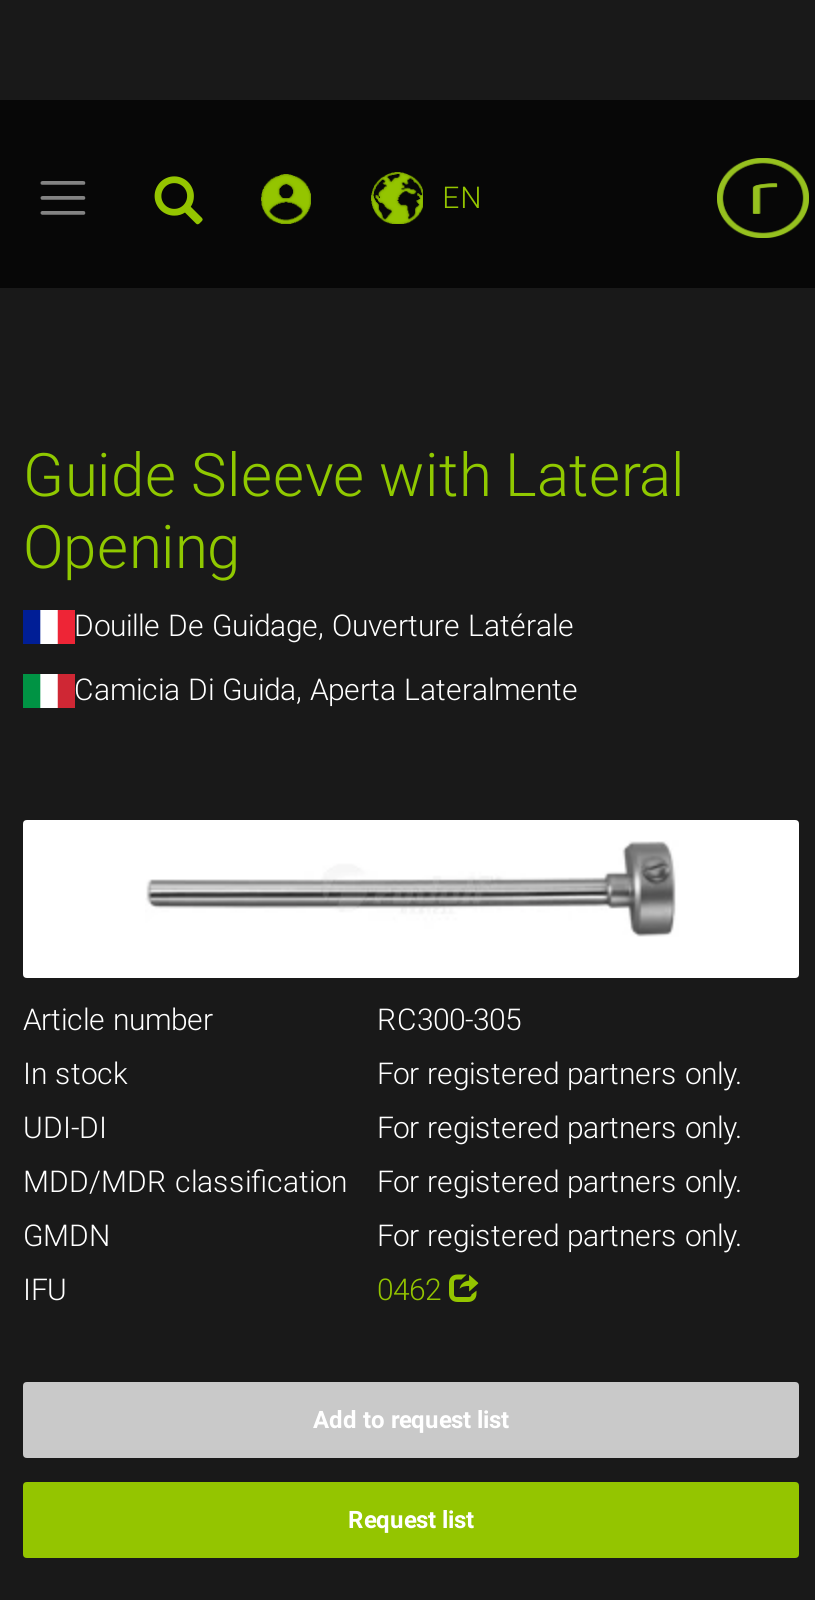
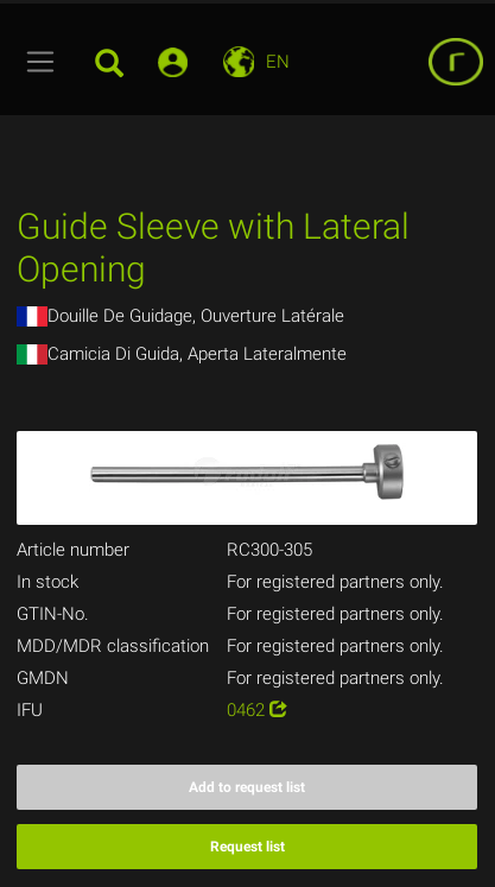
- UDI-DI
+ GTIN-No.
